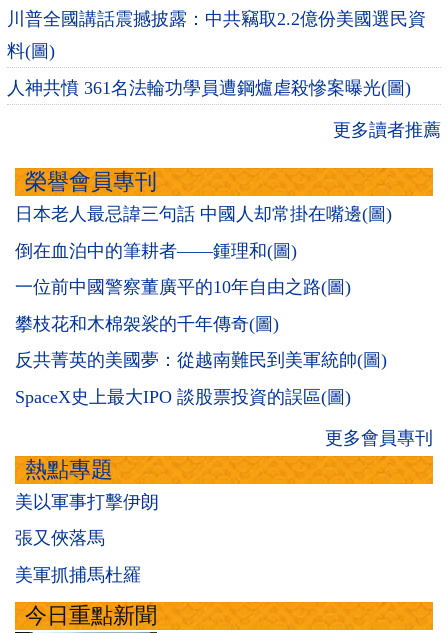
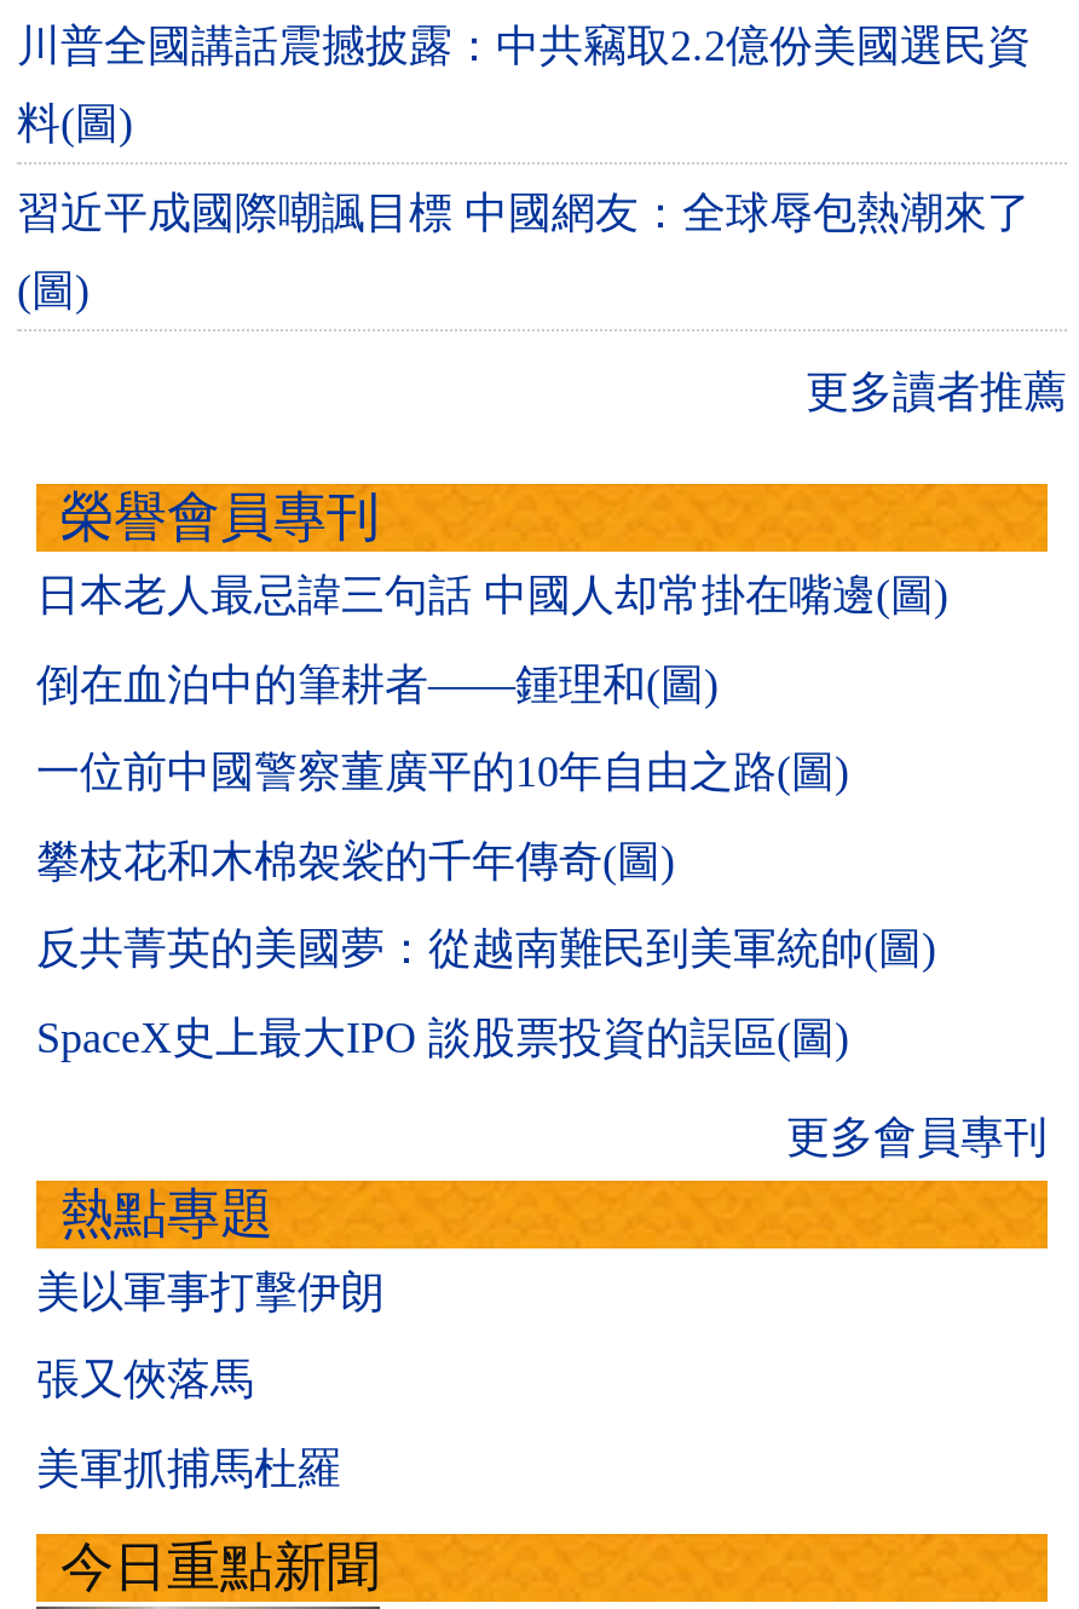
- 人神共憤 361名法輪功學員遭鋼爐虐殺慘案曝光(圖)
+ 習近平成國際嘲諷目標 中國網友：全球辱包熱潮來了
+ (圖)
